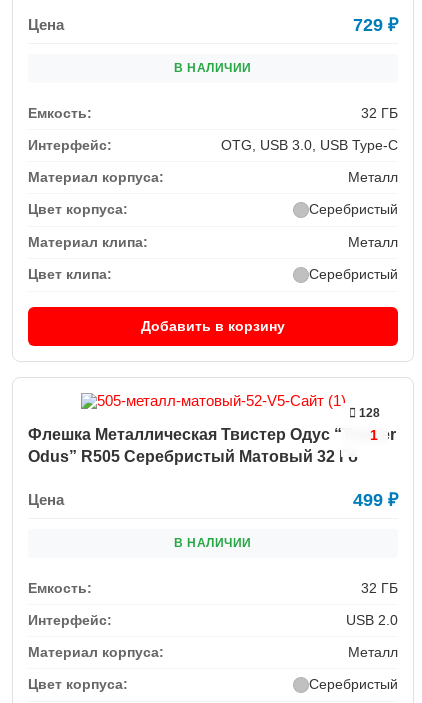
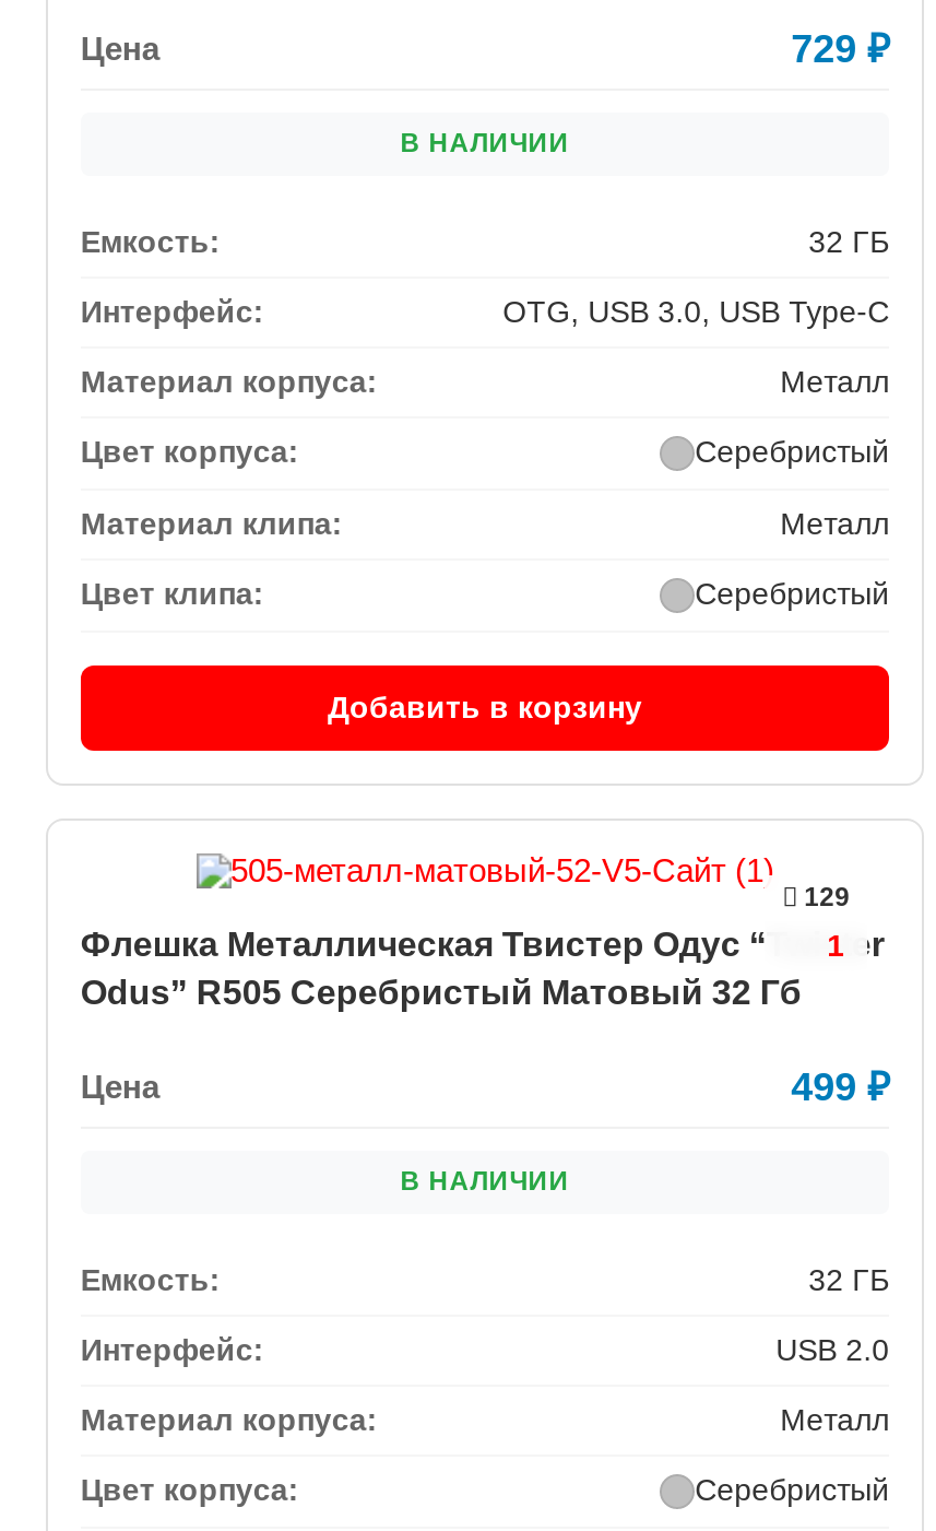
- 128
+ 129
